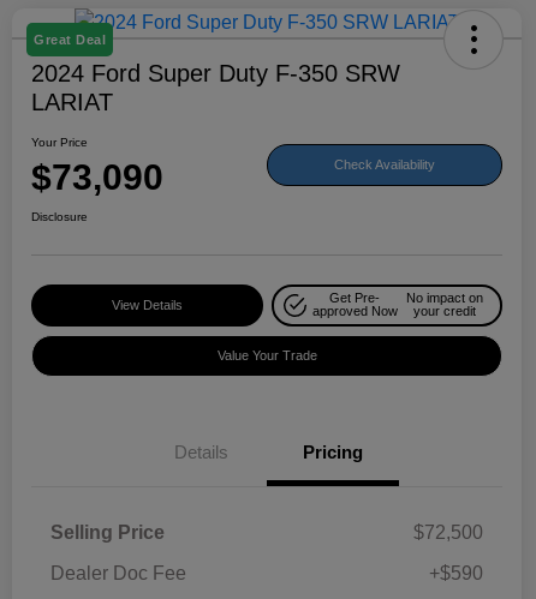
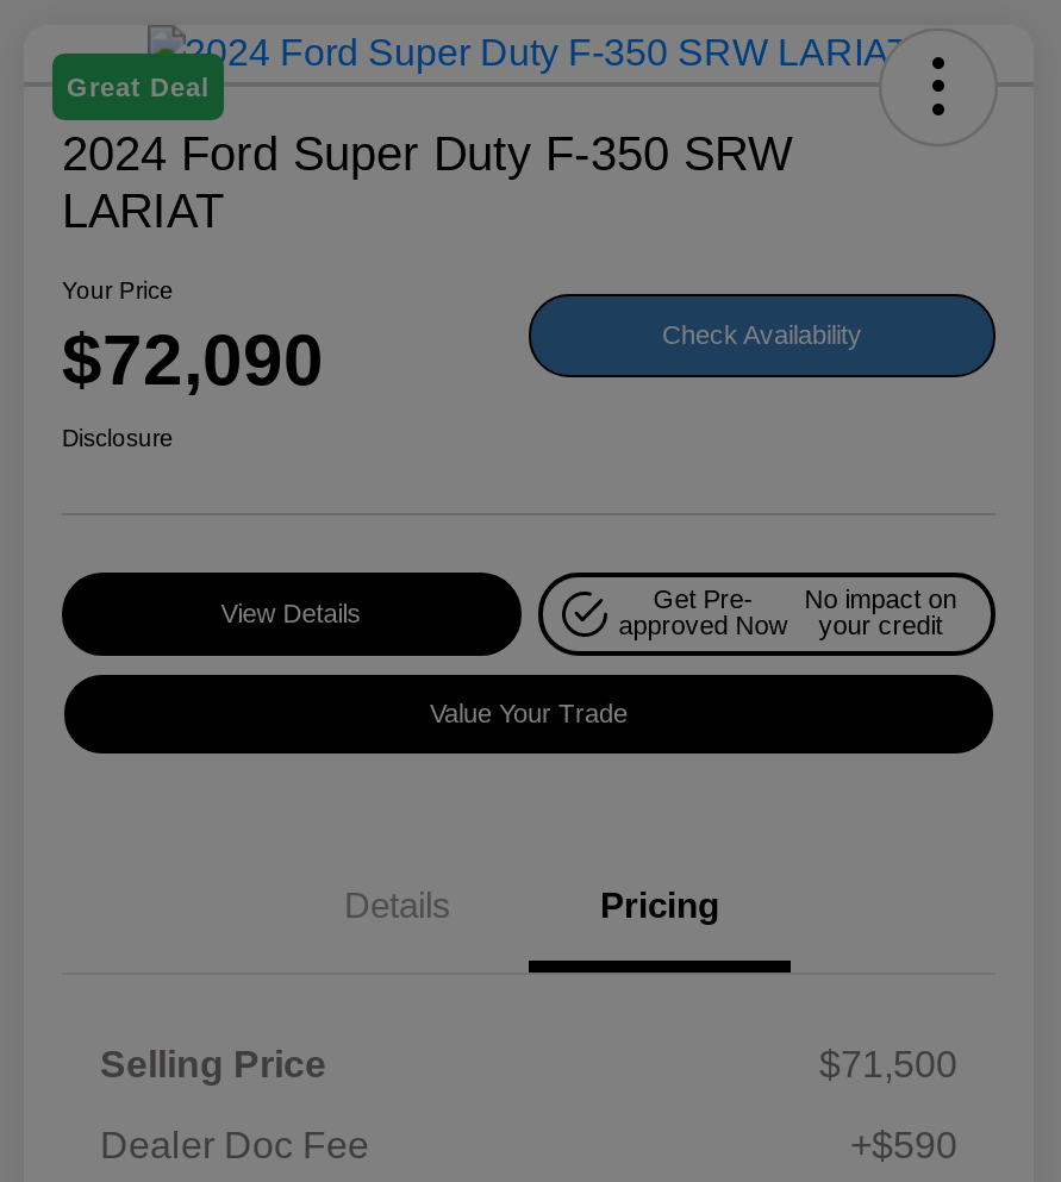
- $73,090
+ $72,090

- $72,500
+ $71,500
